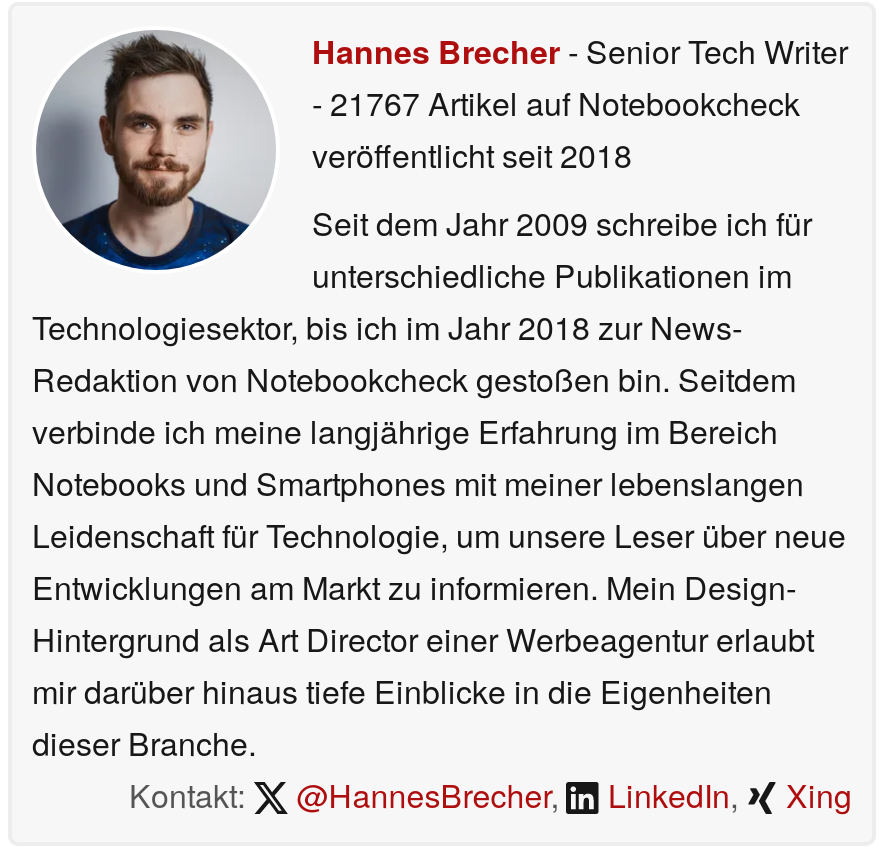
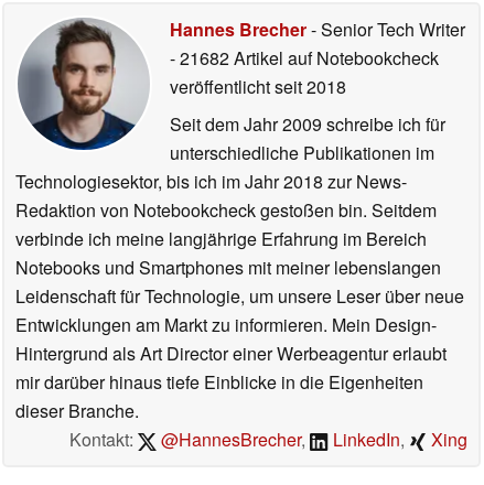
- - 21767 Artikel auf Notebookcheck
+ - 21682 Artikel auf Notebookcheck
